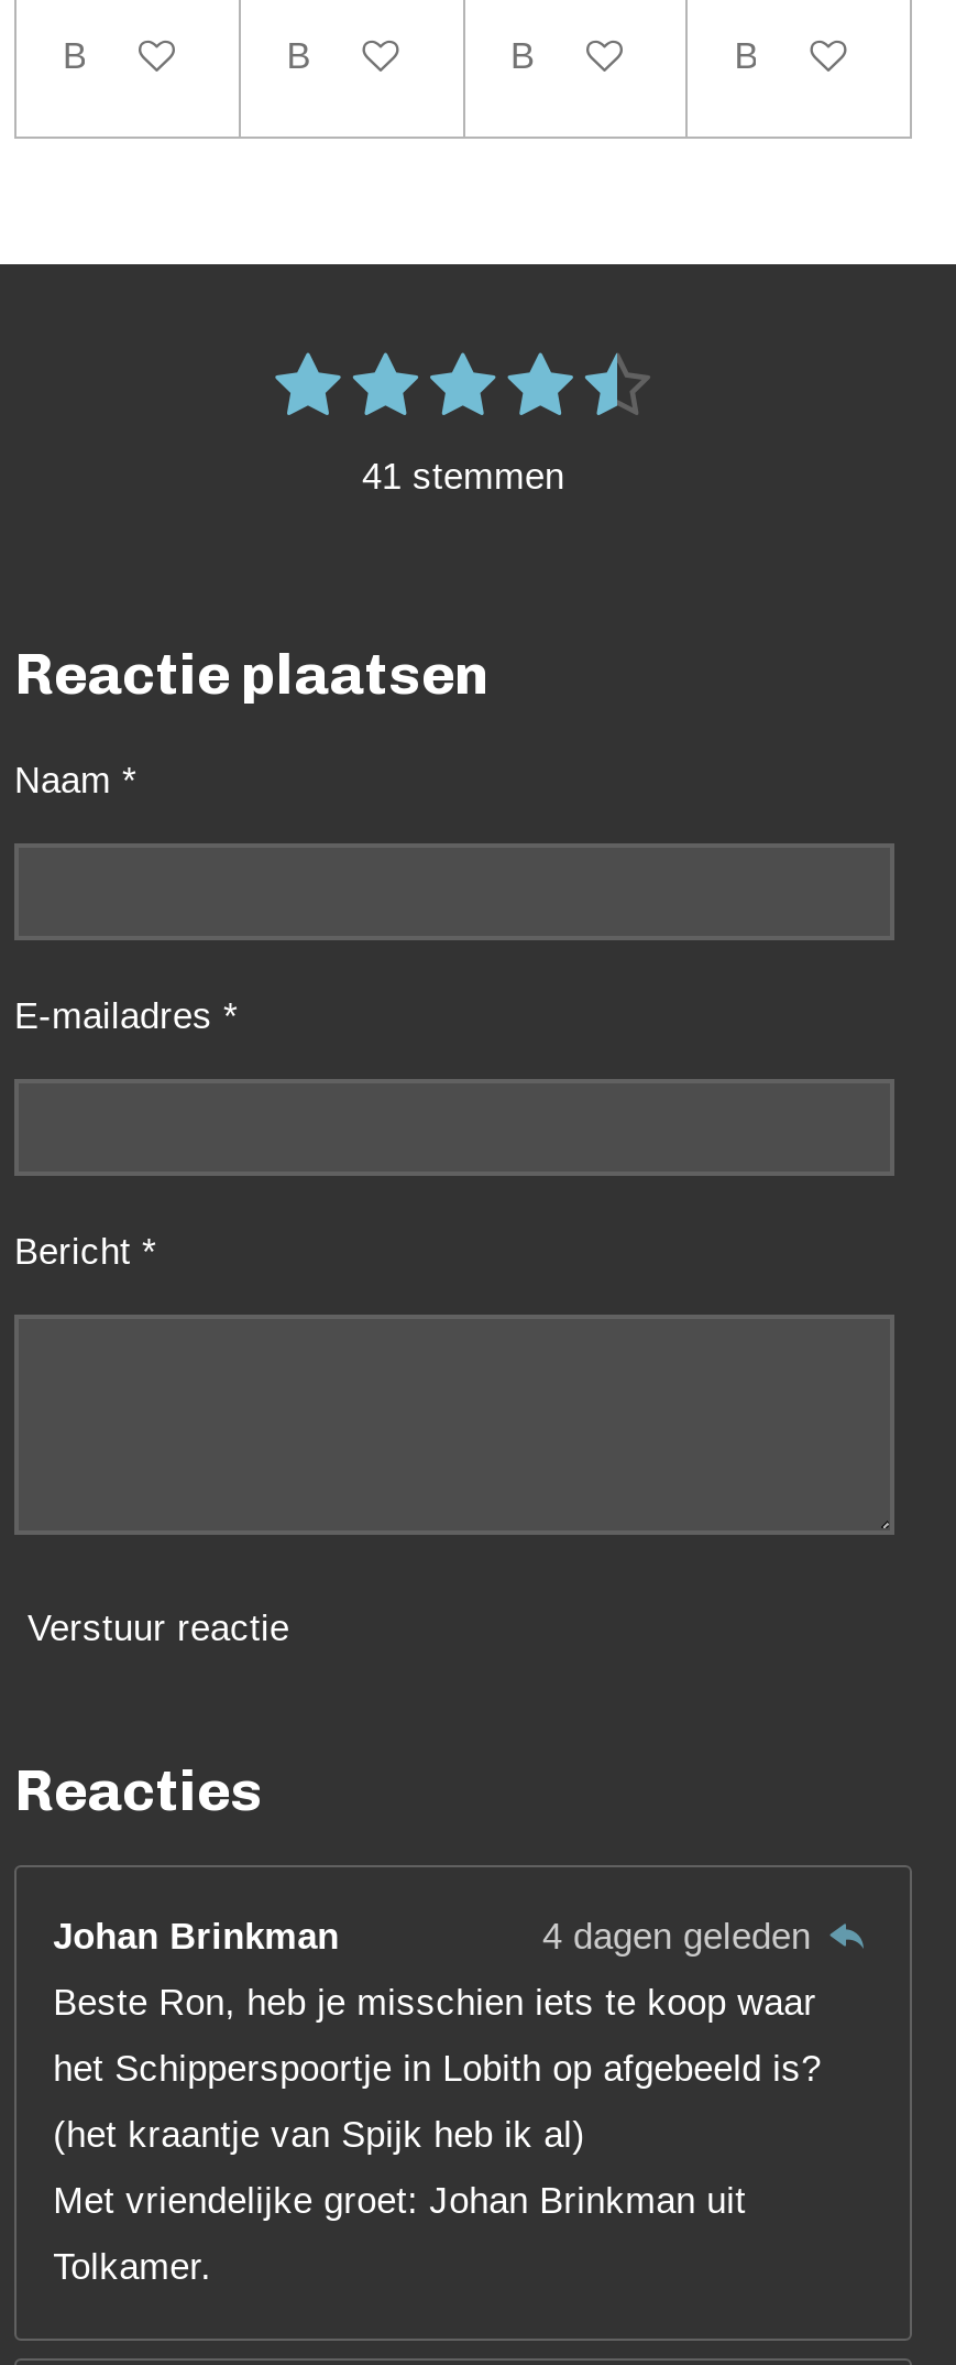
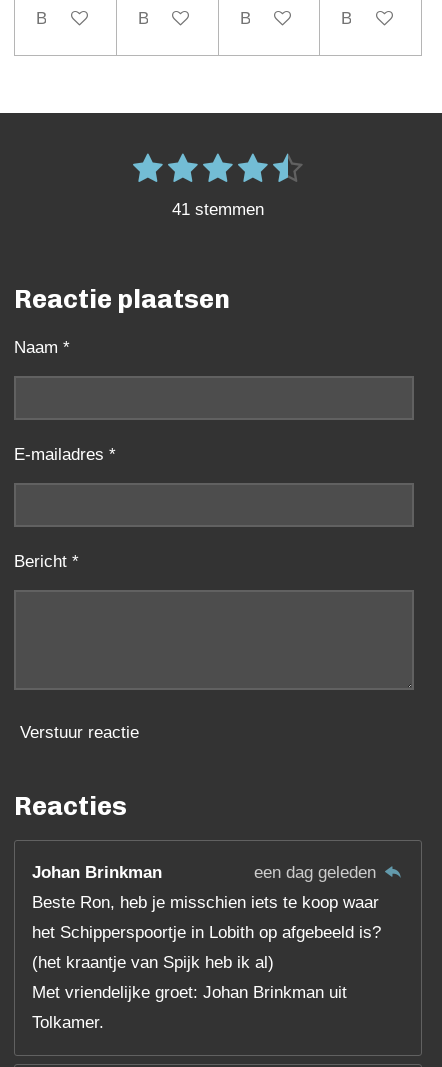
- 4 dagen geleden
+ een dag geleden
